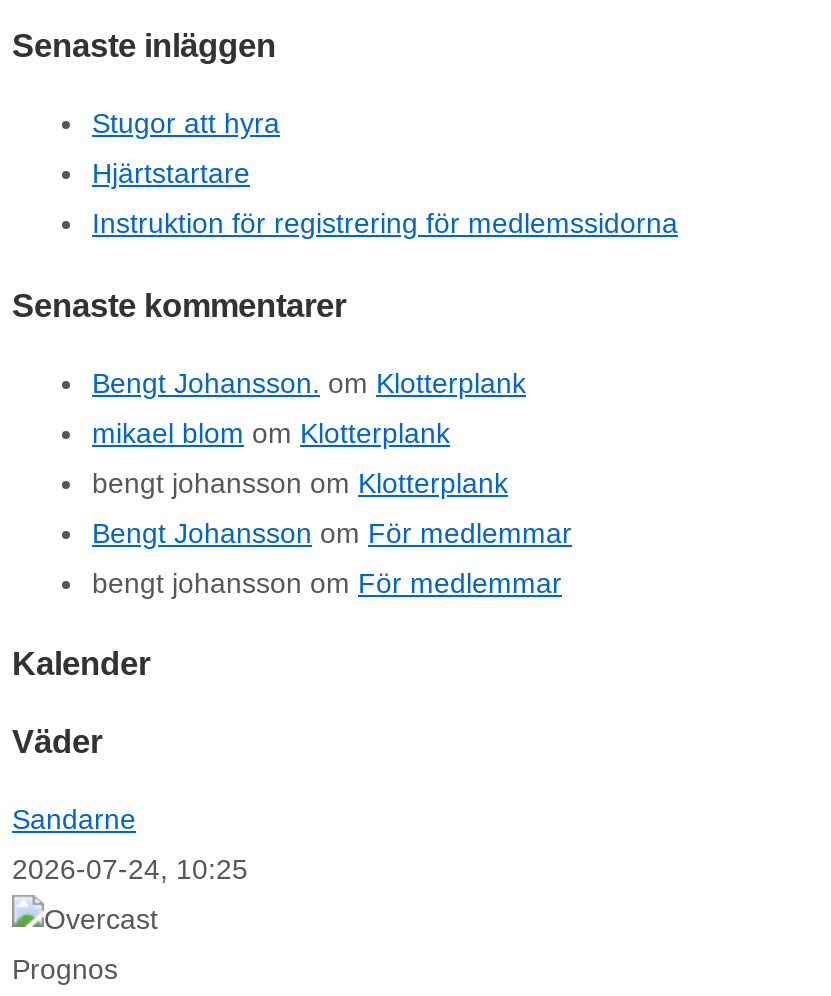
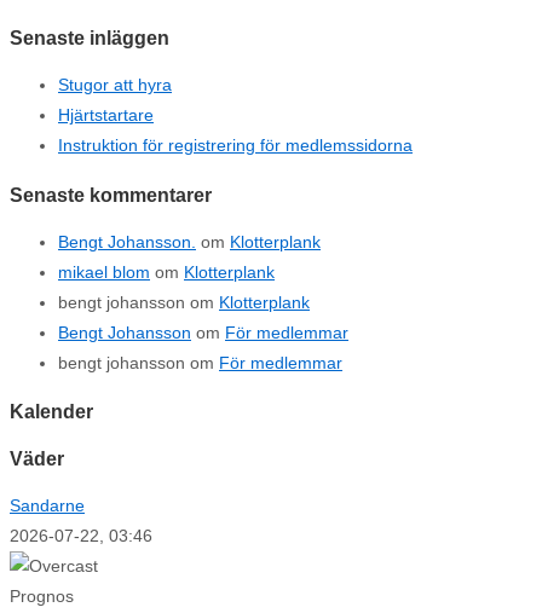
- 2026-07-24, 10:25
+ 2026-07-22, 03:46
